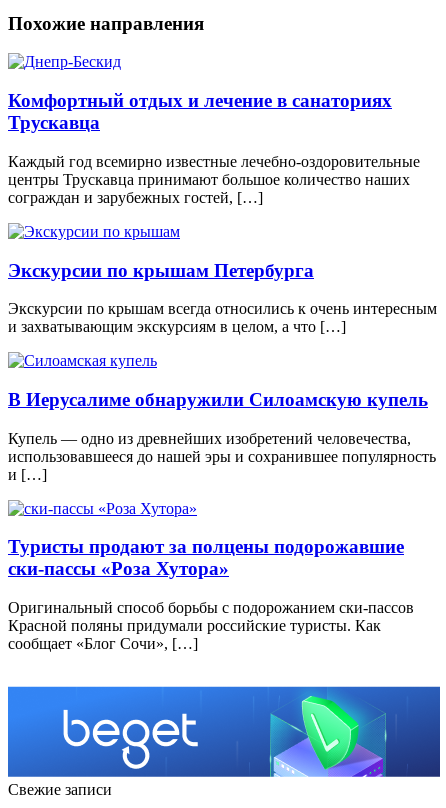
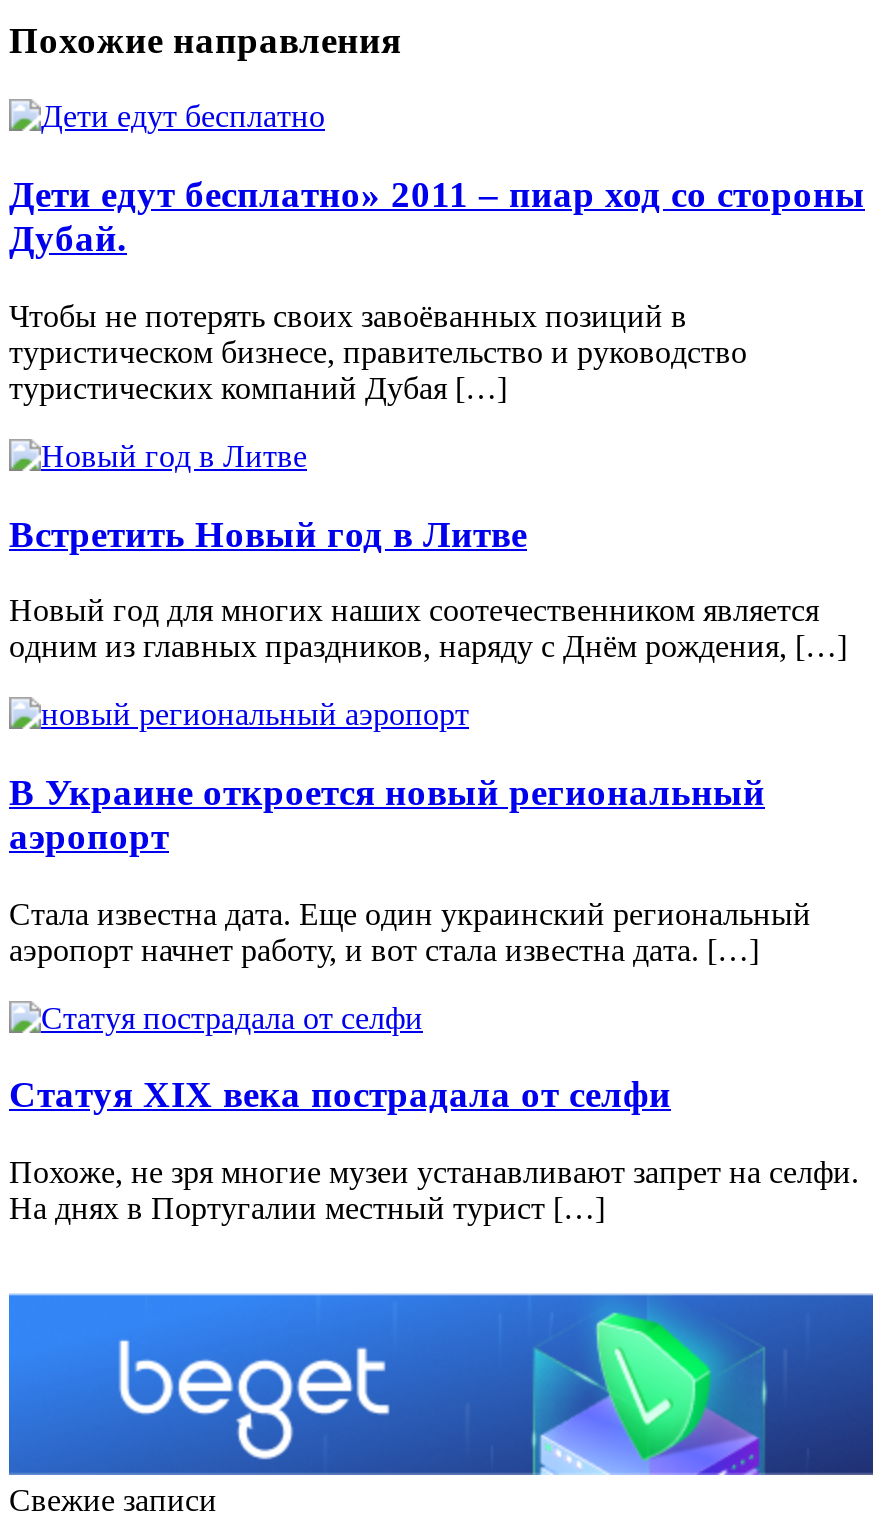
- Комфортный отдых и лечение в санаториях
- Трускавца
+ Дети едут бесплатно» 2011 – пиар ход со стороны
+ Дубай.

- Каждый год всемирно известные лечебно-оздоровительные
- центры Трускавца принимают большое количество наших
- сограждан и зарубежных гостей, […]
+ Чтобы не потерять своих завоёванных позиций в
+ туристическом бизнесе, правительство и руководство
+ туристических компаний Дубая […]

- Экскурсии по крышам Петербурга
+ Встретить Новый год в Литве

- Экскурсии по крышам всегда относились к очень интересным
- и захватывающим экскурсиям в целом, а что […]
+ Новый год для многих наших соотечественником является
+ одним из главных праздников, наряду с Днём рождения, […]

- В Иерусалиме обнаружили Силоамскую купель
+ В Украине откроется новый региональный
+ аэропорт

- Купель — одно из древнейших изобретений человечества,
- использовавшееся до нашей эры и сохранившее популярность
- и […]
+ Стала известна дата. Еще один украинский региональный
+ аэропорт начнет работу, и вот стала известна дата. […]

- Туристы продают за полцены подорожавшие
- ски-пассы «Роза Хутора»
+ Статуя XIX века пострадала от селфи

- Оригинальный способ борьбы с подорожанием ски-пассов
- Красной поляны придумали российские туристы. Как
- сообщает «Блог Сочи», […]
+ Похоже, не зря многие музеи устанавливают запрет на селфи.
+ На днях в Португалии местный турист […]
